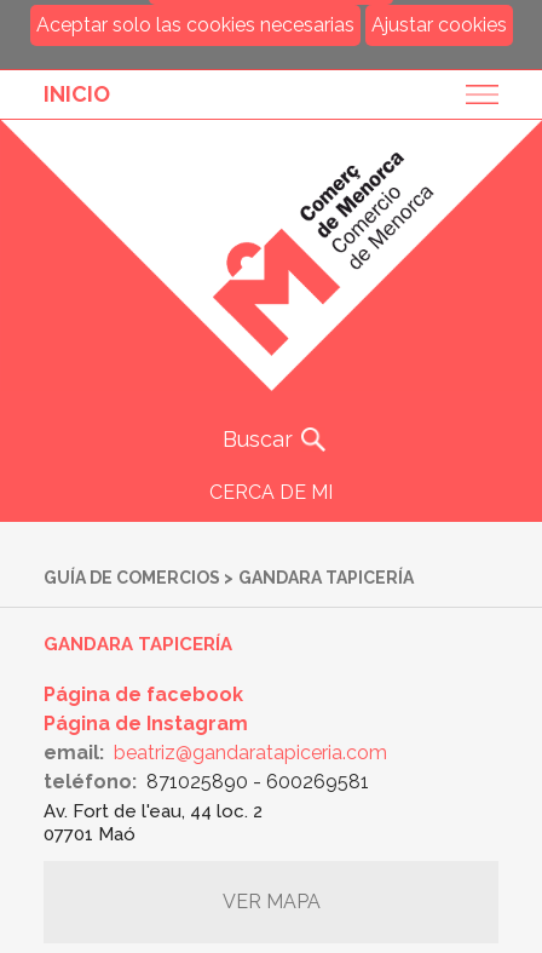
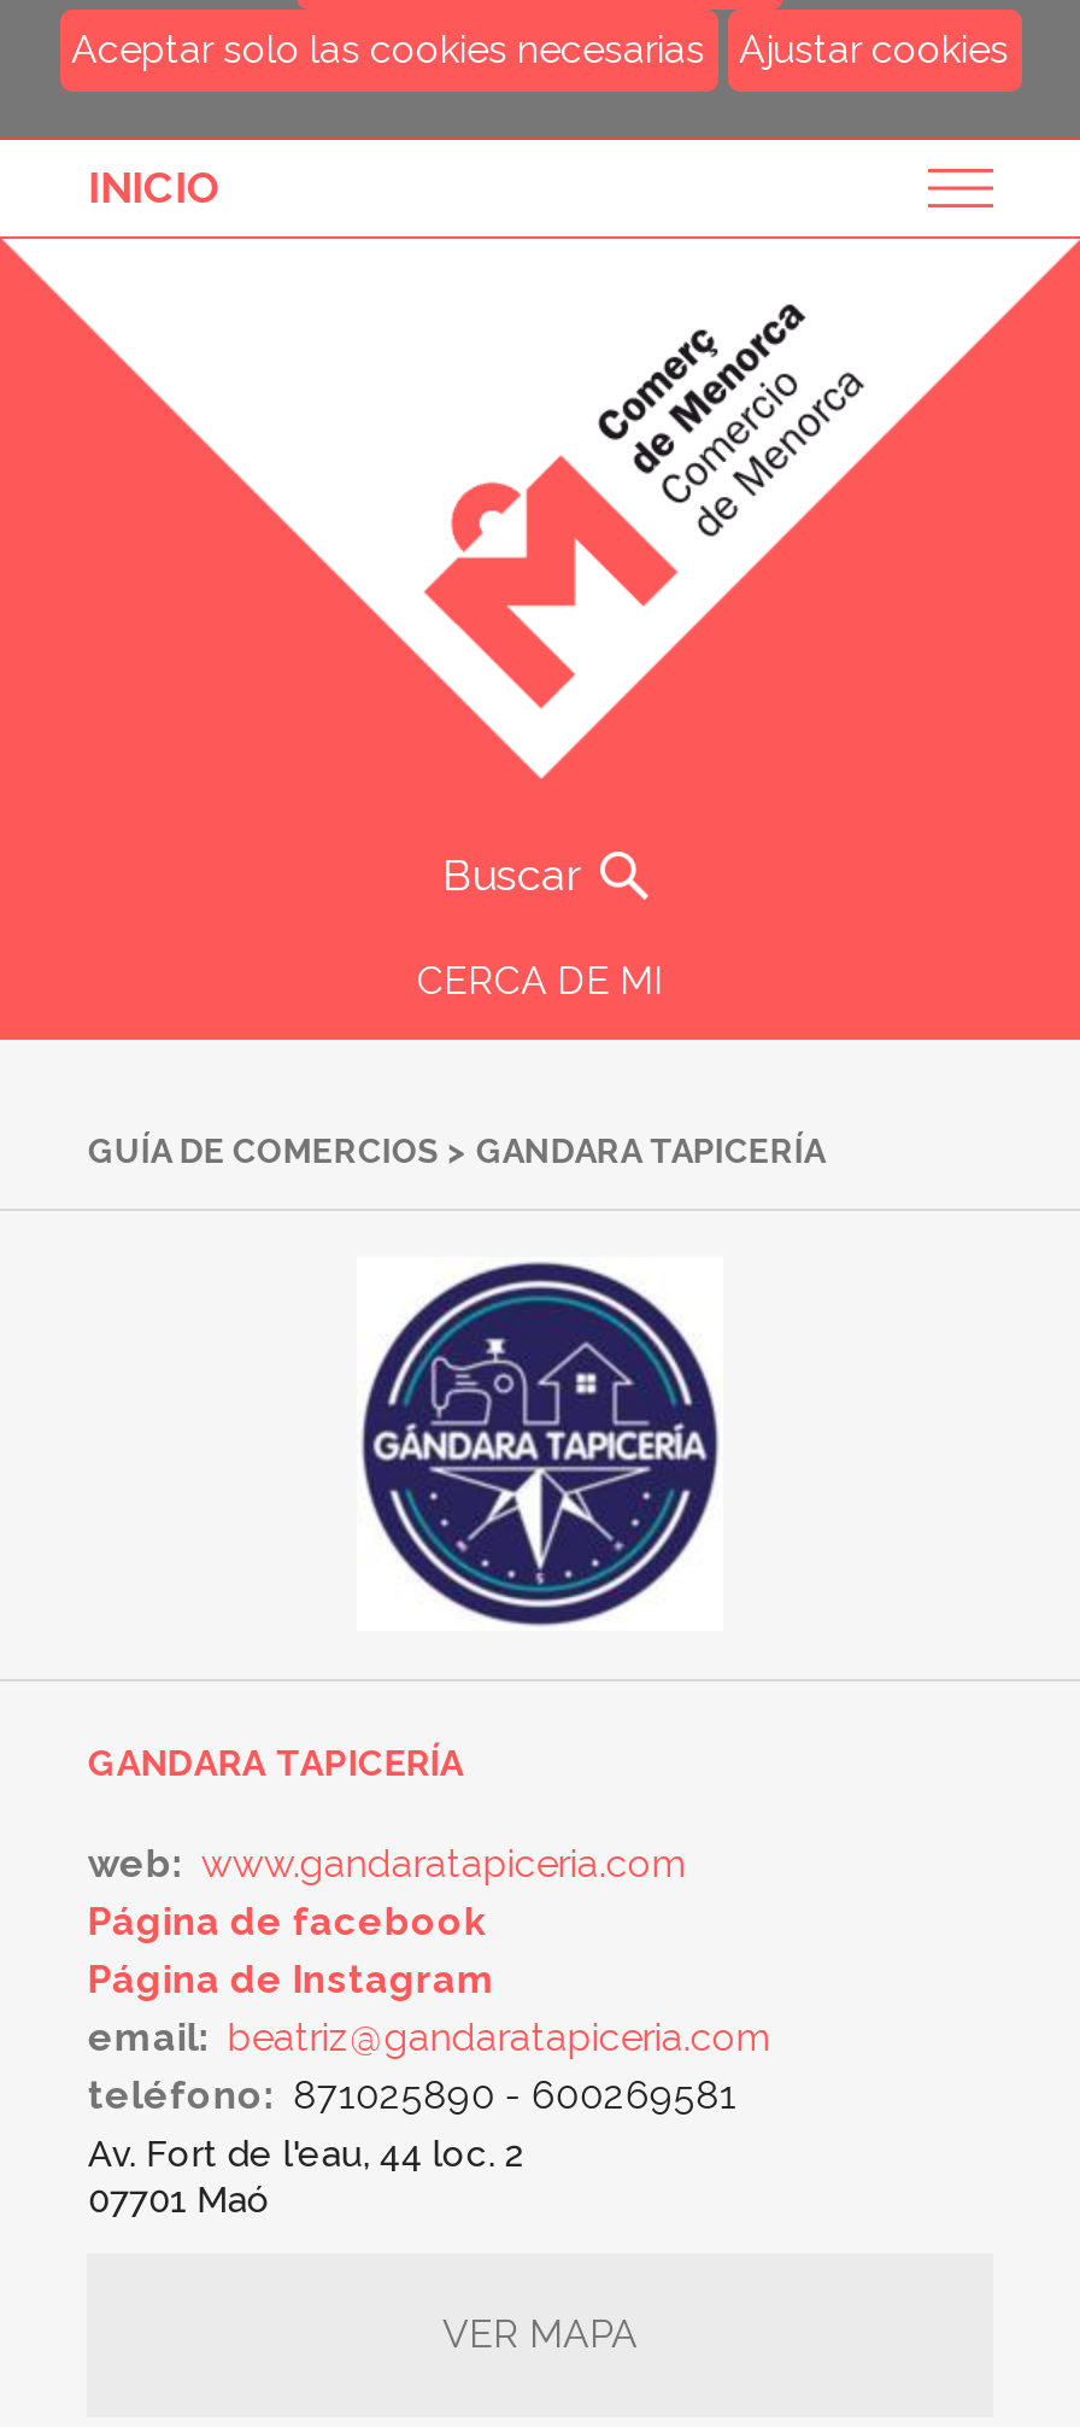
+ [image]

+ web: www.gandaratapiceria.com
